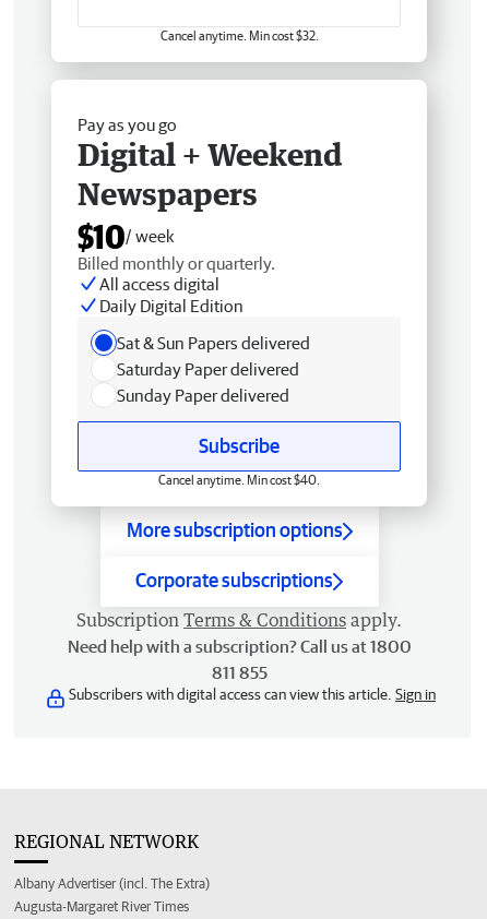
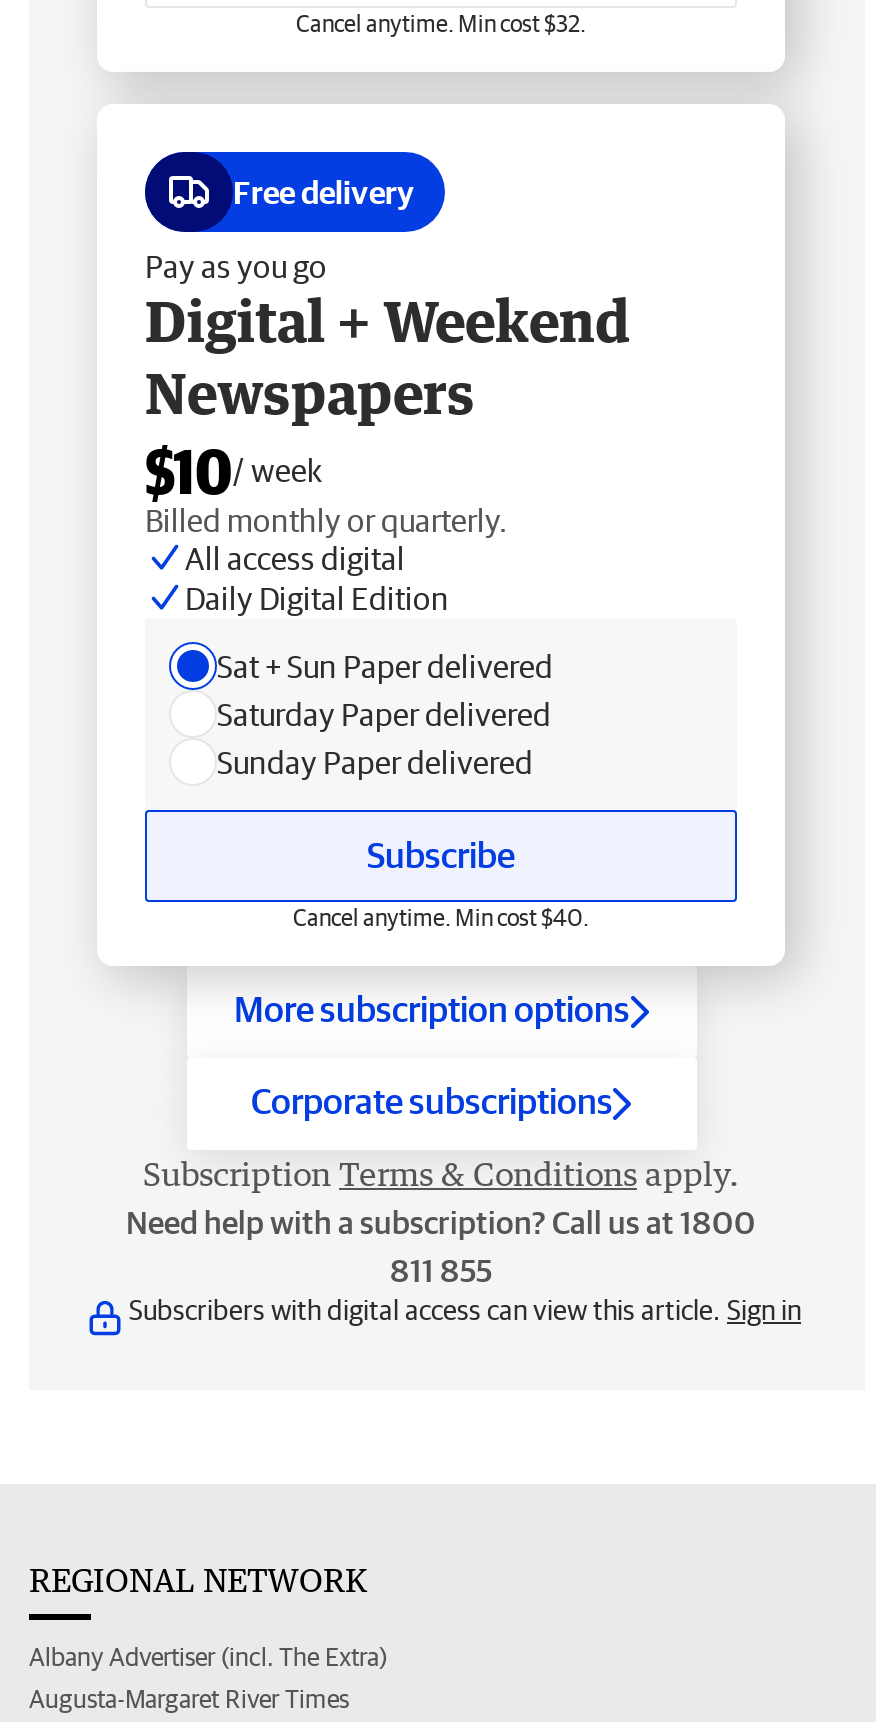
+ Free delivery

- Sat & Sun Papers delivered
+ Sat + Sun Paper delivered
